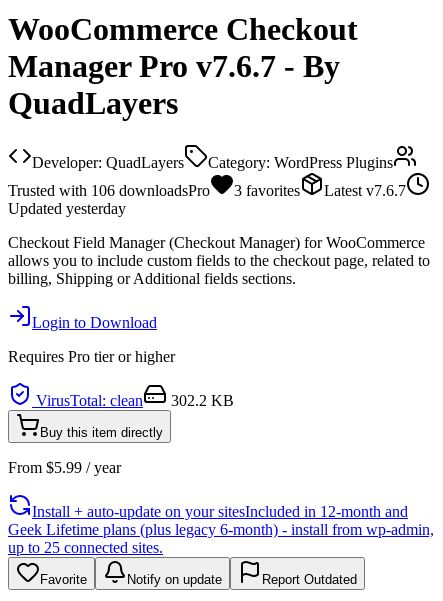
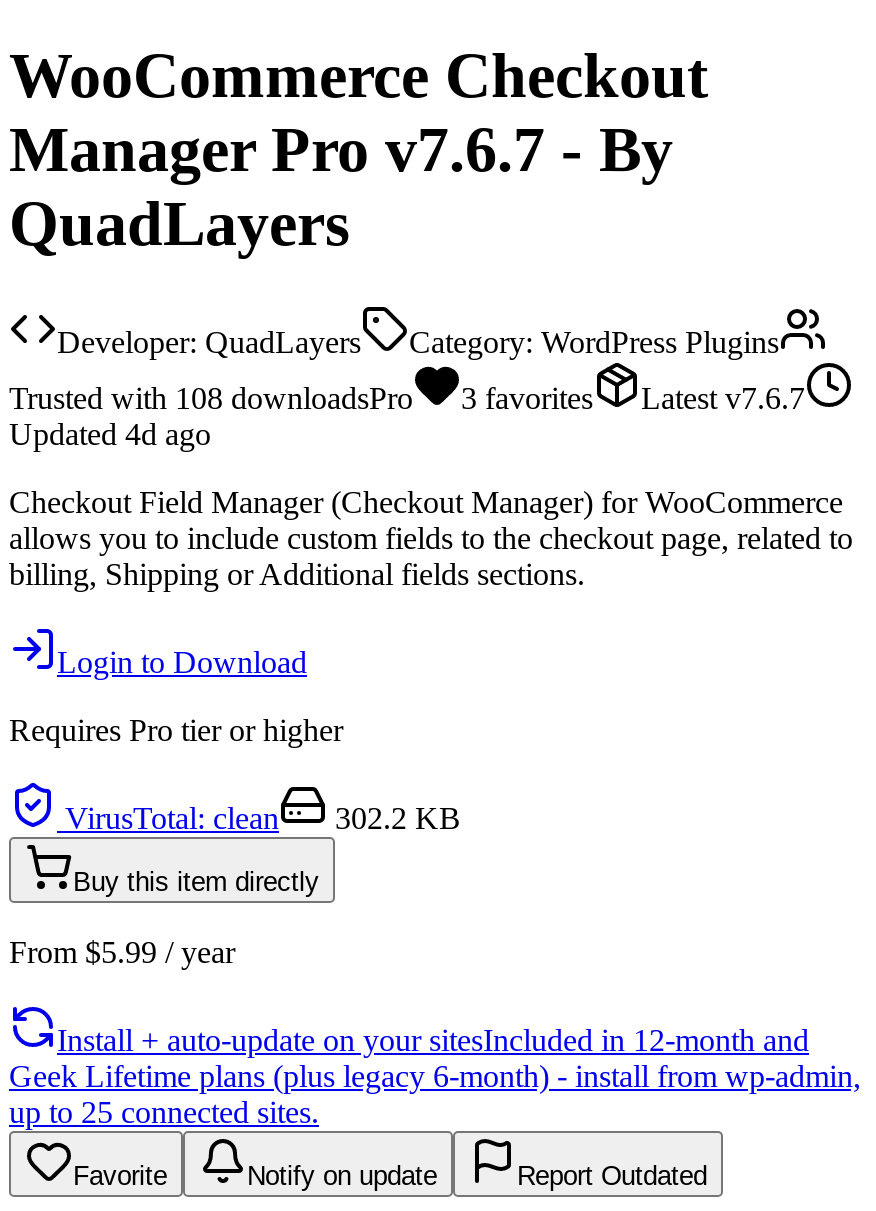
- Trusted with 106 downloadsPro
+ Trusted with 108 downloadsPro

- Updated yesterday
+ Updated 4d ago
